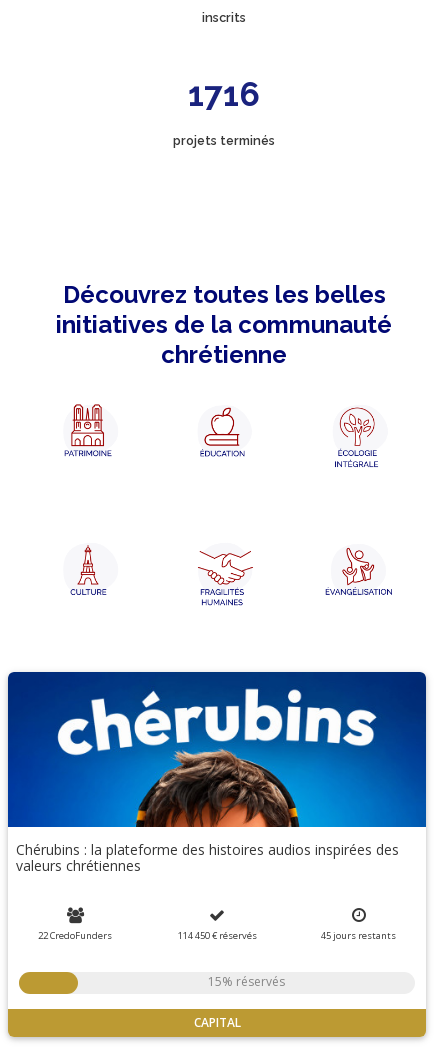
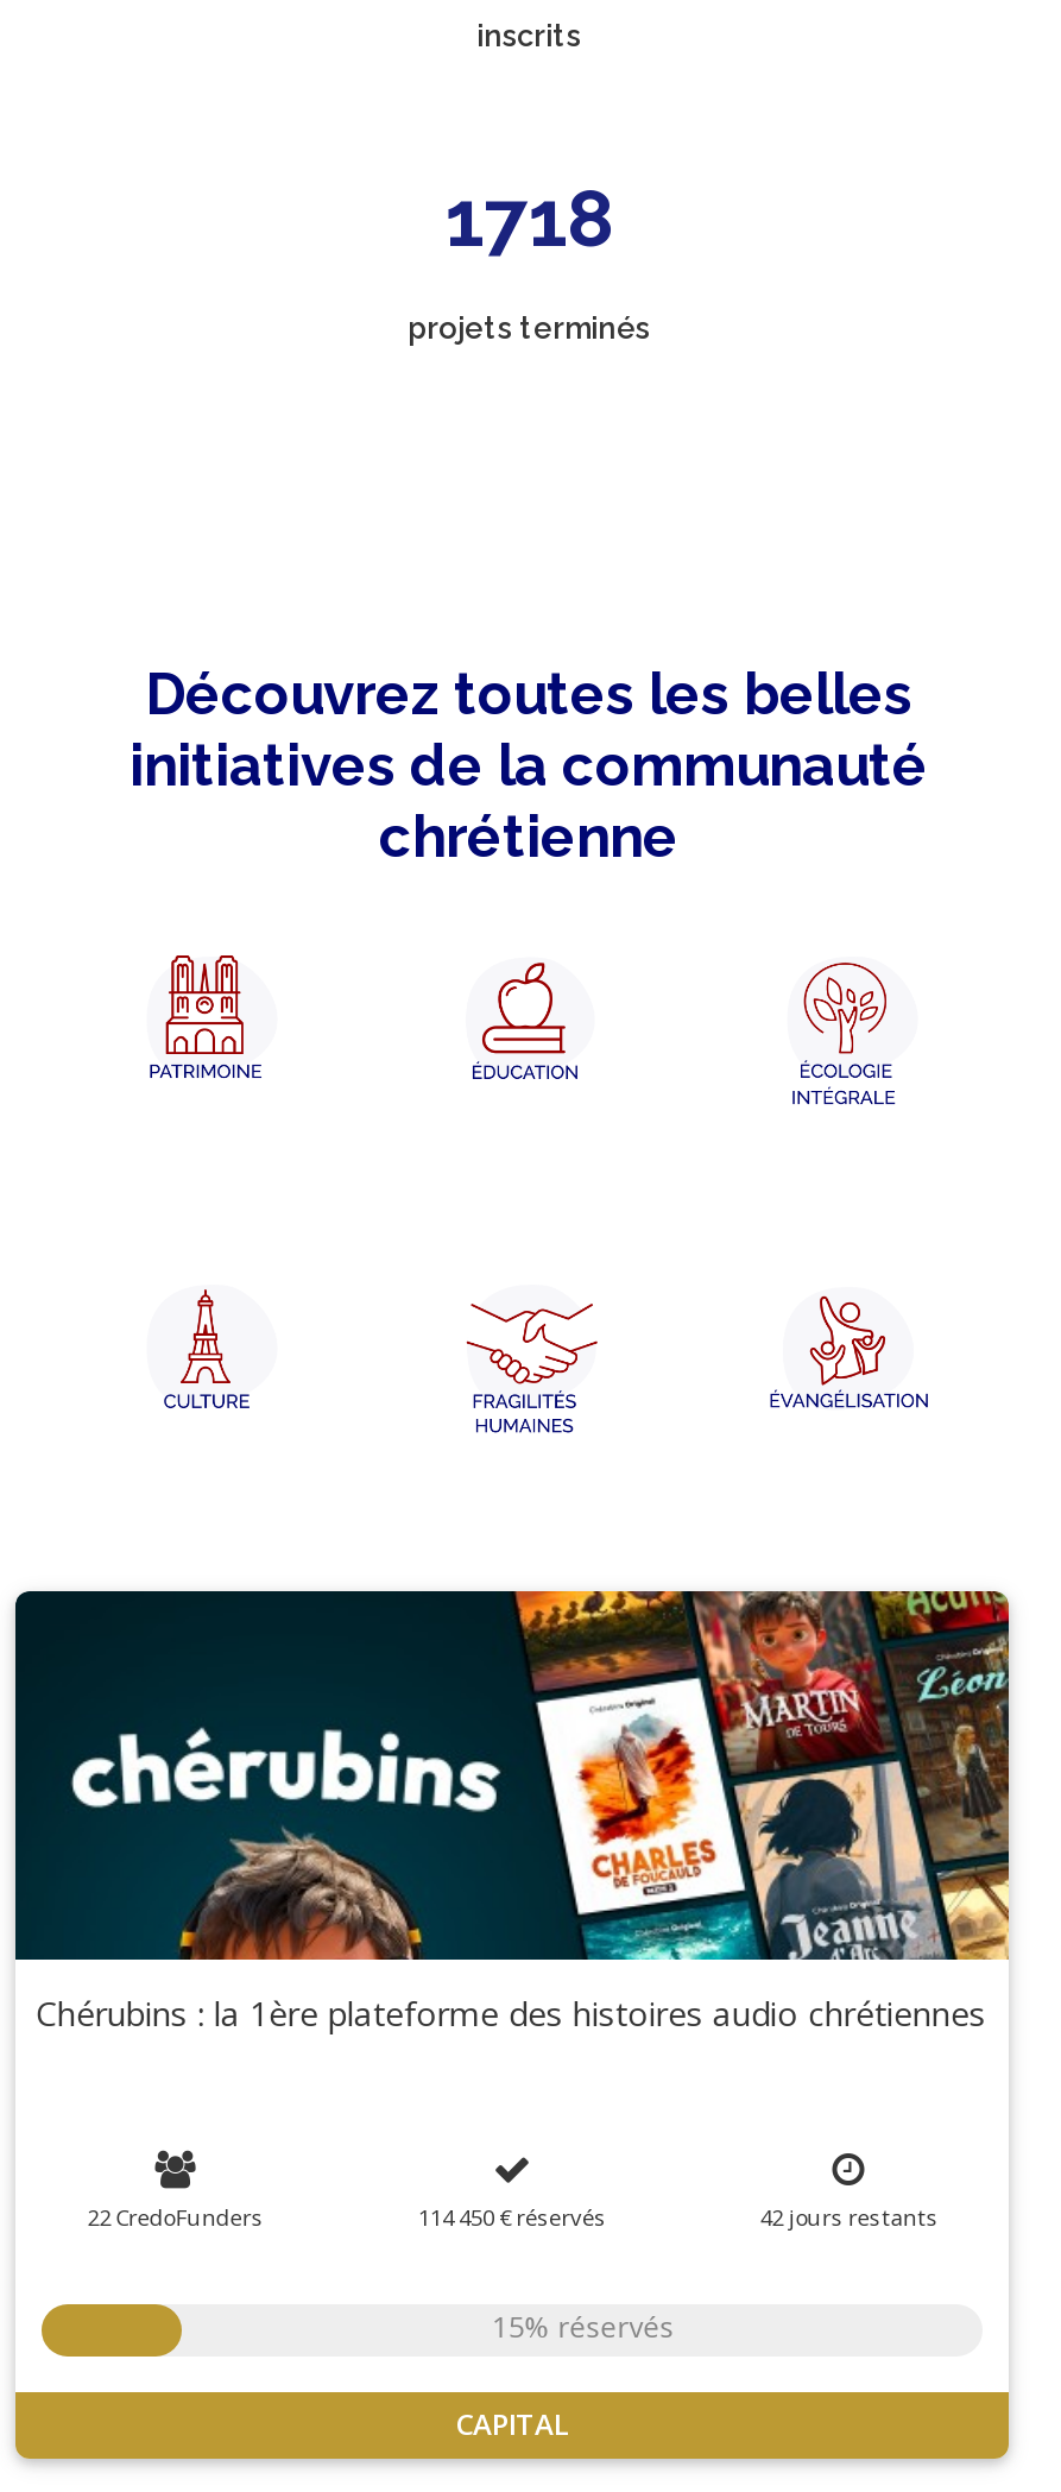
- 1716
+ 1718

- [image]
- Chérubins : la plateforme des histoires audios inspirées des
- valeurs chrétiennes
+ [image]
+ Chérubins : la 1ère plateforme des histoires audio chrétiennes

- 45 jours restants
+ 42 jours restants
